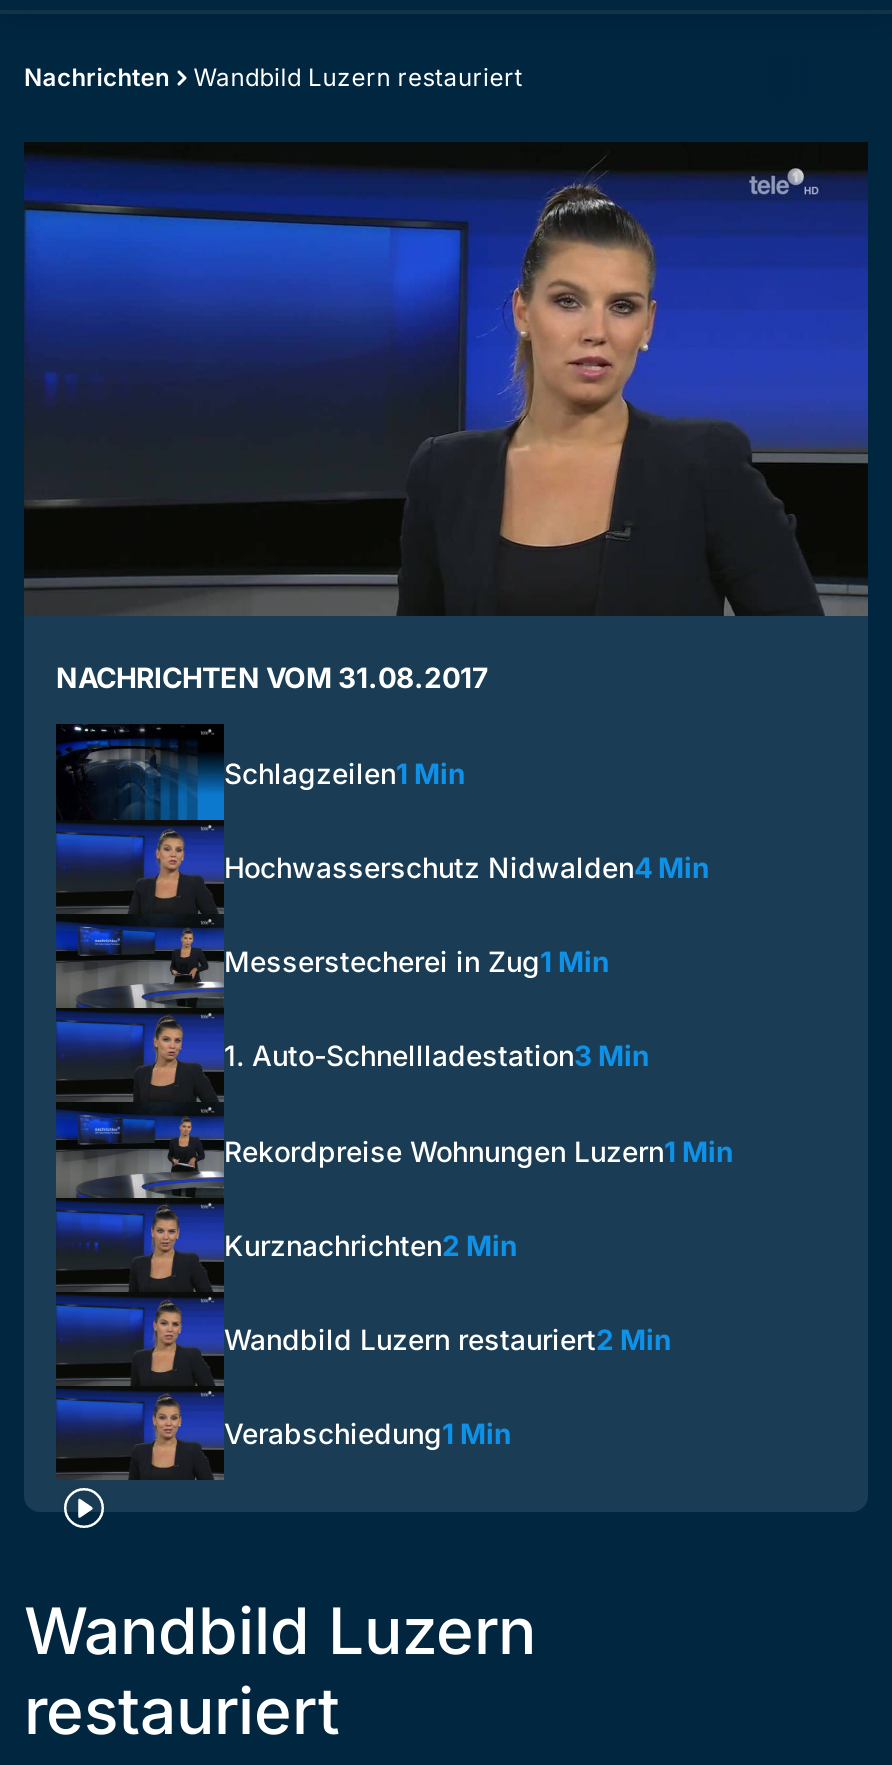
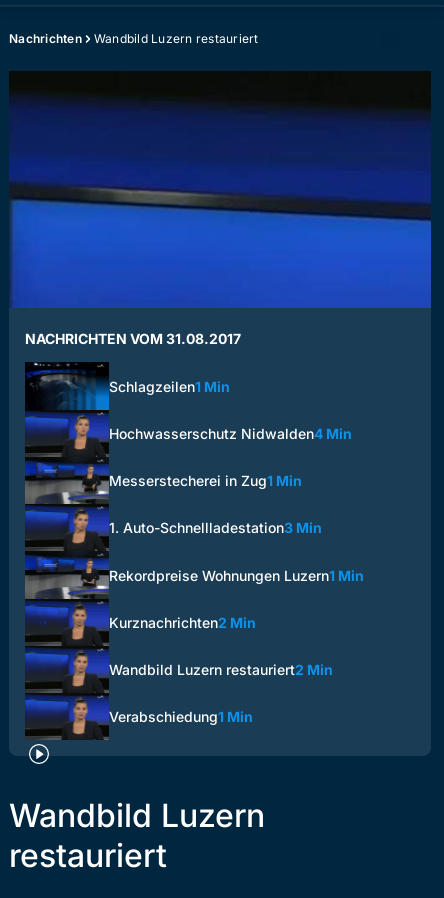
- [image]
+ [image]
